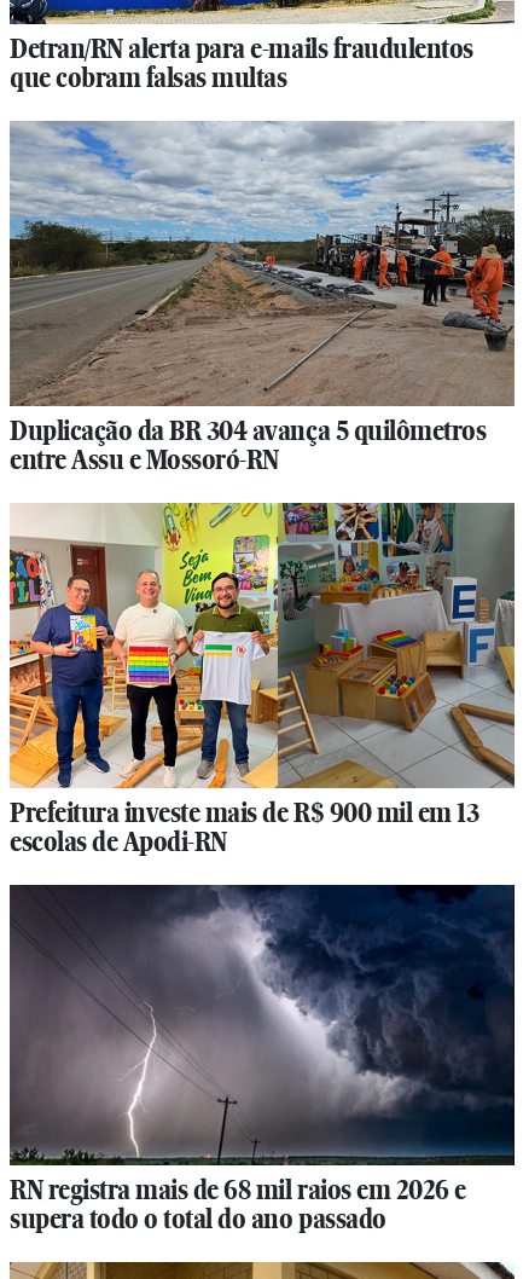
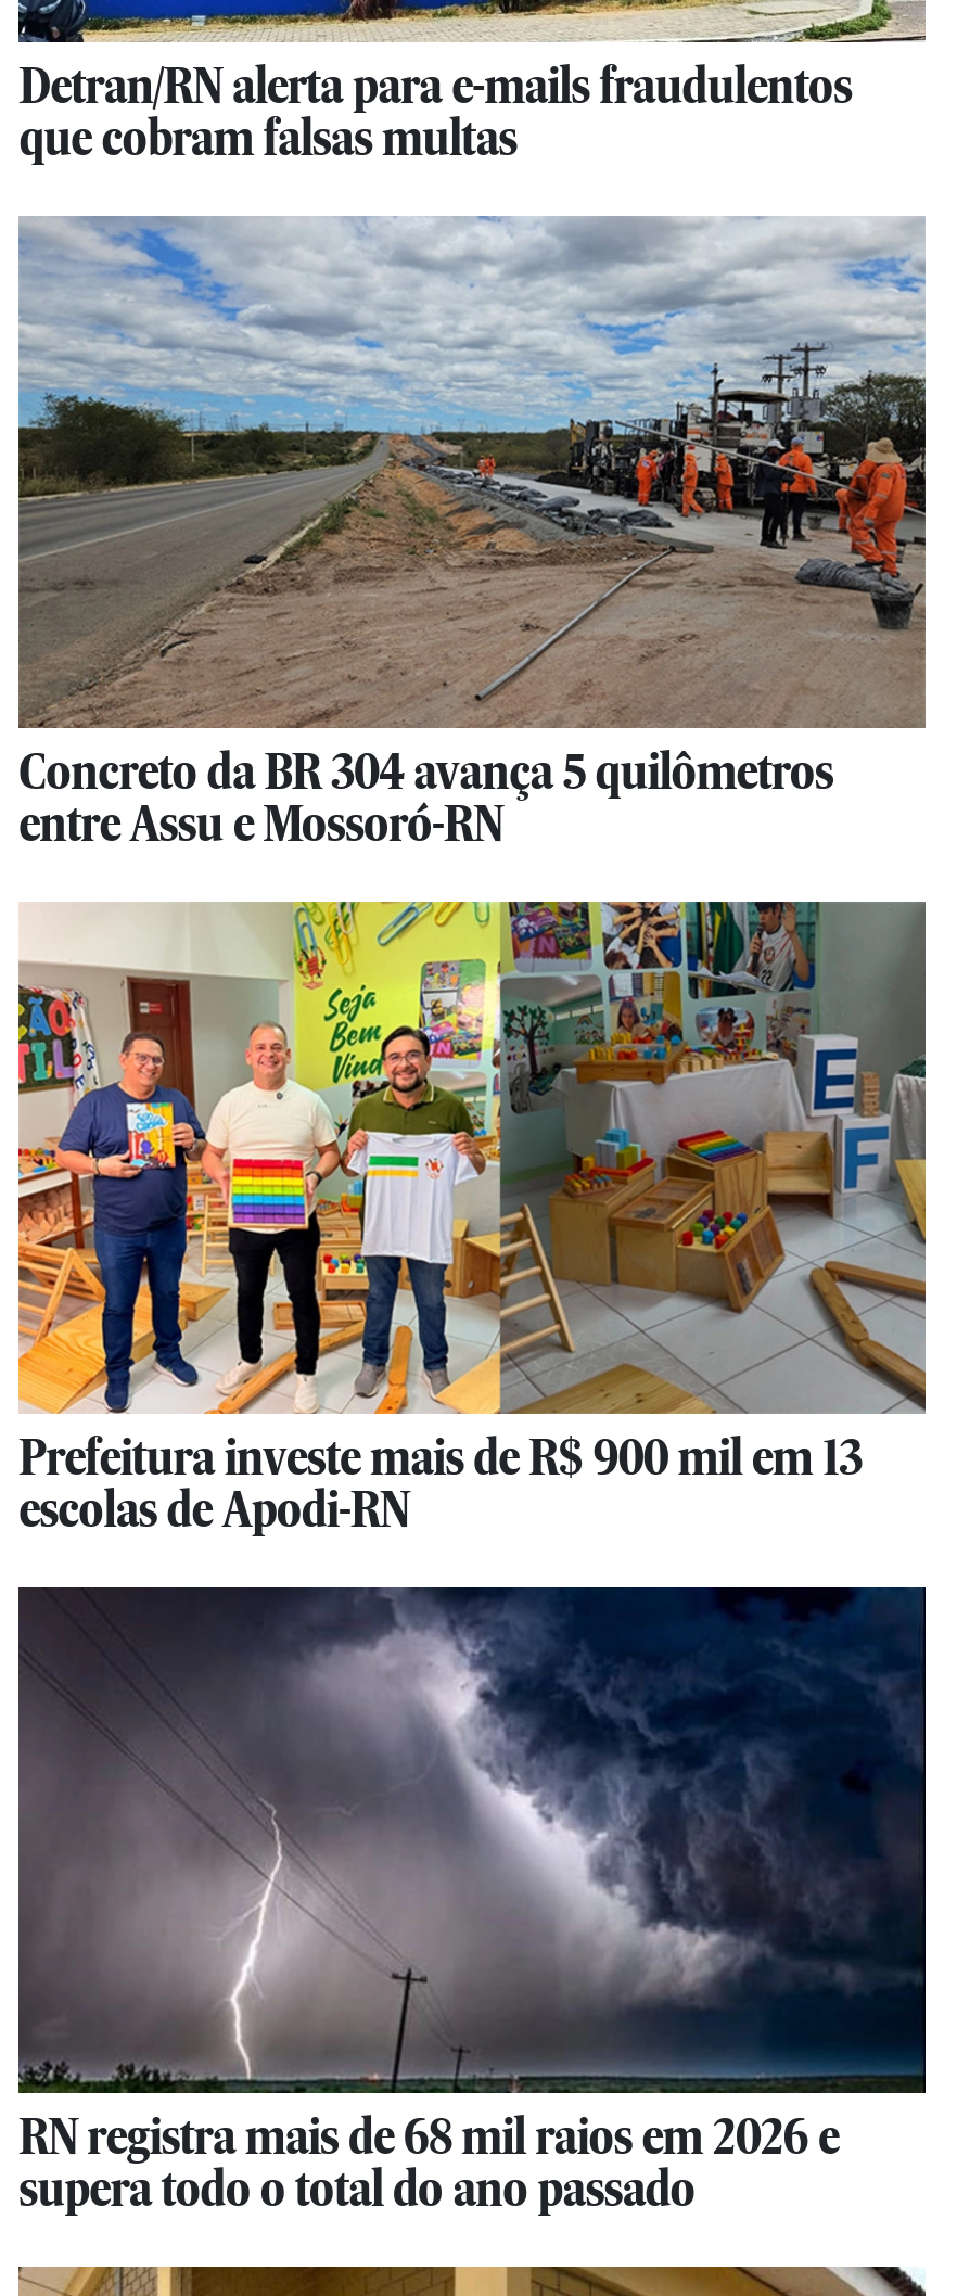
- Duplicação da BR 304 avança 5 quilômetros
+ Concreto da BR 304 avança 5 quilômetros
